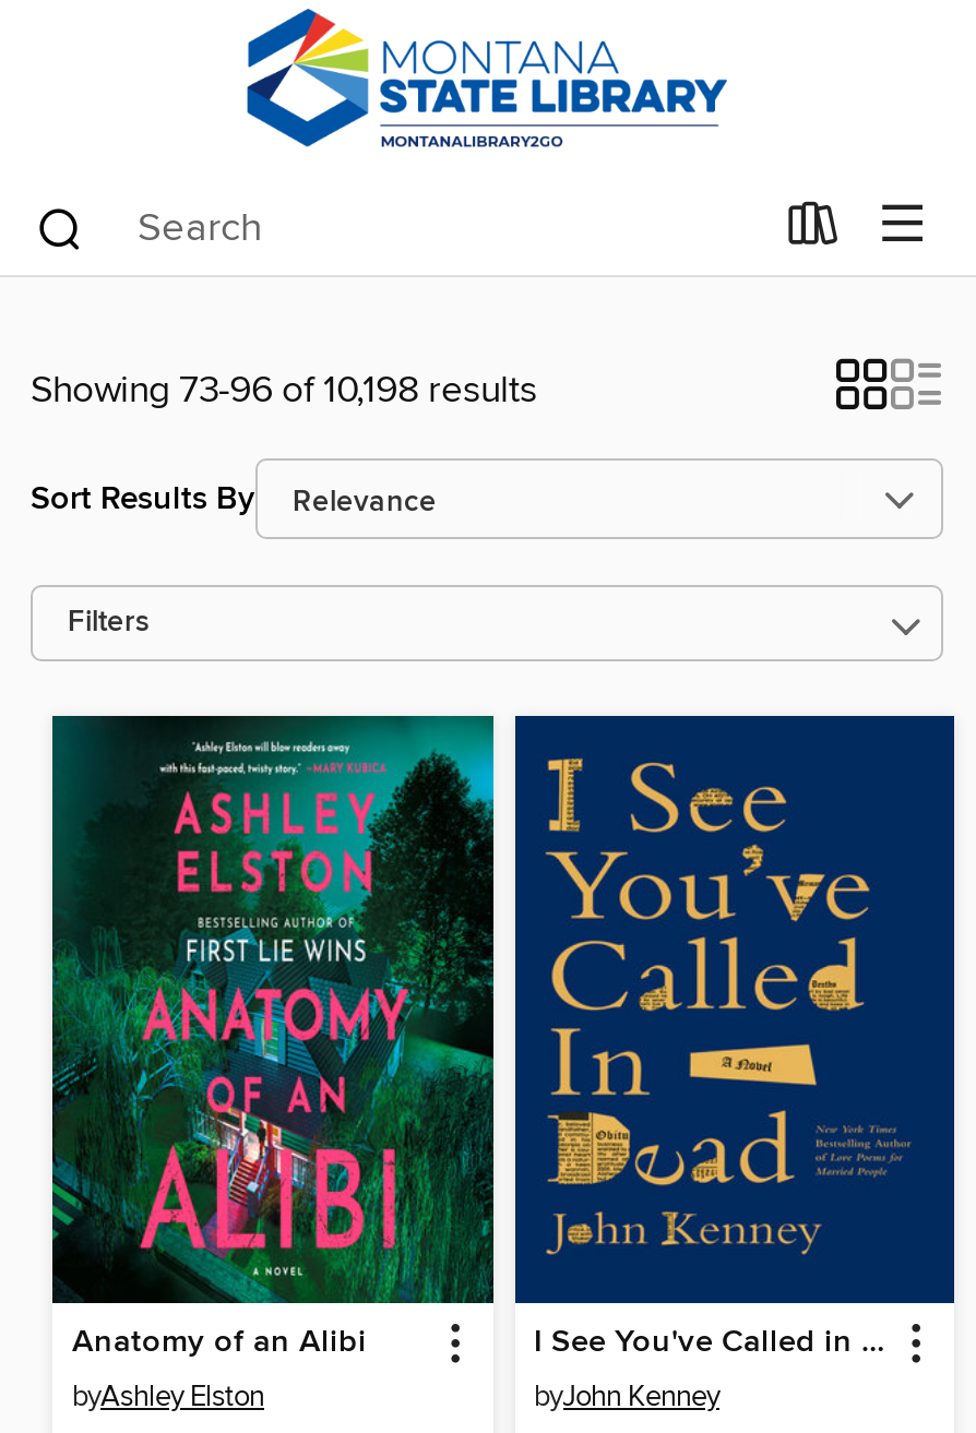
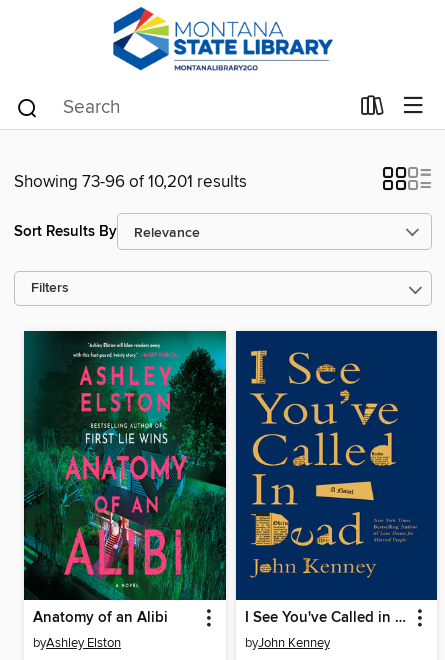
- Showing 73-96 of 10,198 results
+ Showing 73-96 of 10,201 results
